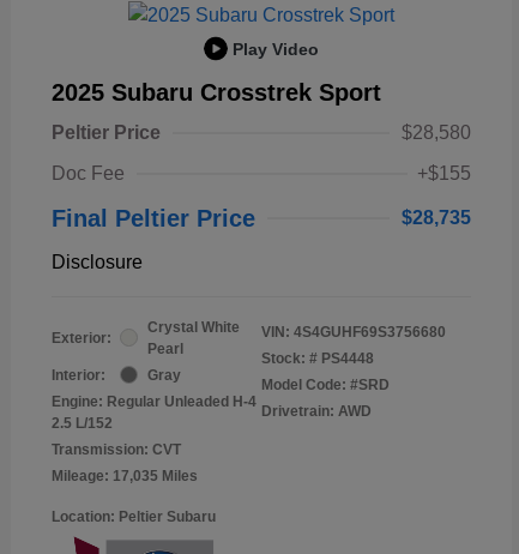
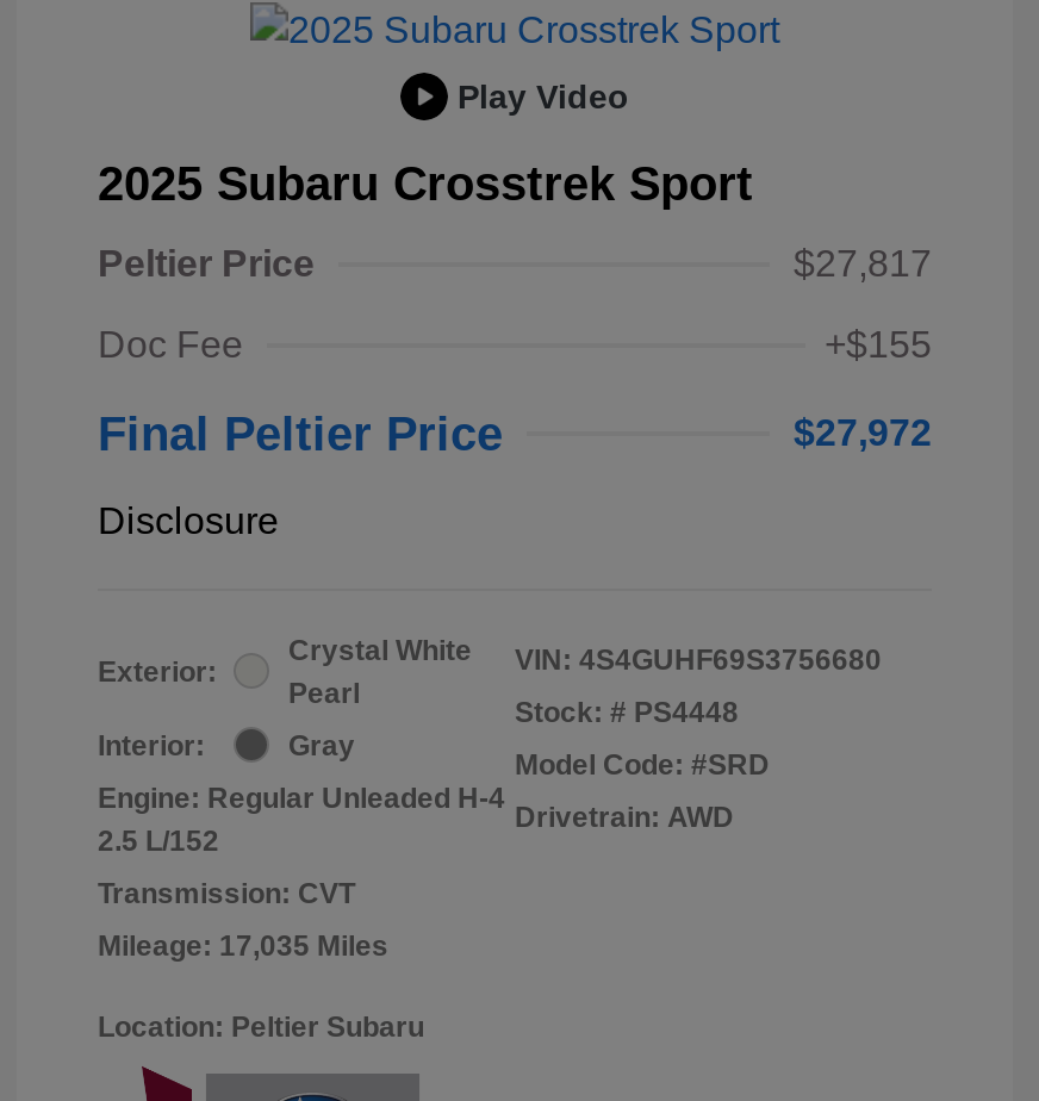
- $28,580
+ $27,817

- $28,735
+ $27,972
